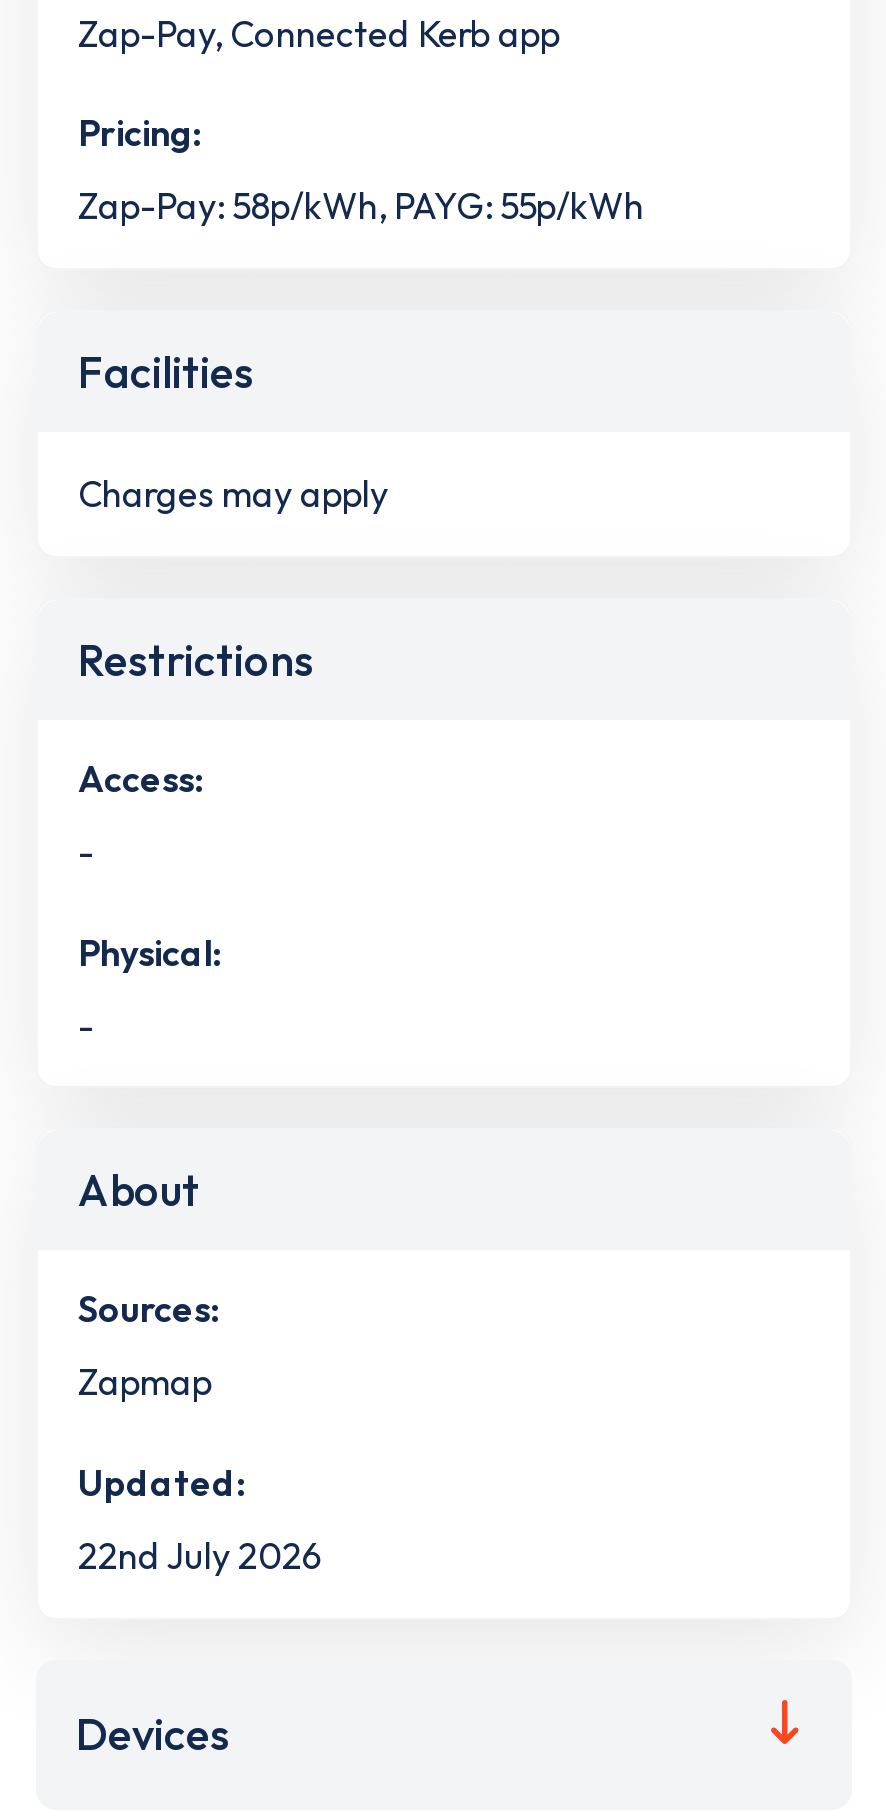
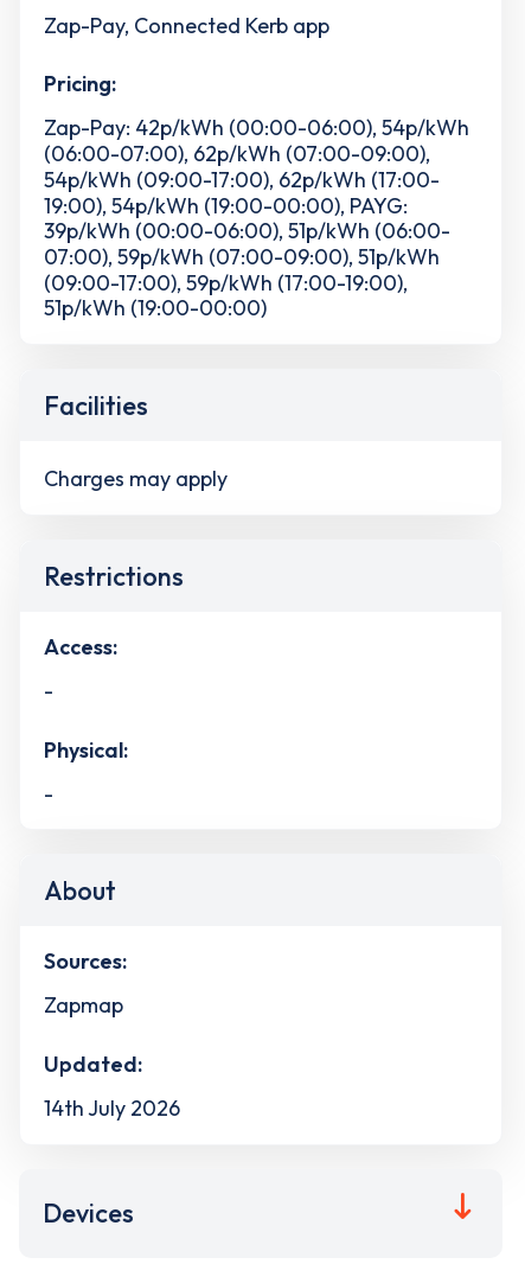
- Zap-Pay: 58p/kWh, PAYG: 55p/kWh
+ Zap-Pay: 42p/kWh (00:00-06:00), 54p/kWh
+ (06:00-07:00), 62p/kWh (07:00-09:00),
+ 54p/kWh (09:00-17:00), 62p/kWh (17:00-
+ 19:00), 54p/kWh (19:00-00:00), PAYG:
+ 39p/kWh (00:00-06:00), 51p/kWh (06:00-
+ 07:00), 59p/kWh (07:00-09:00), 51p/kWh
+ (09:00-17:00), 59p/kWh (17:00-19:00),
+ 51p/kWh (19:00-00:00)

- 22nd July 2026
+ 14th July 2026
